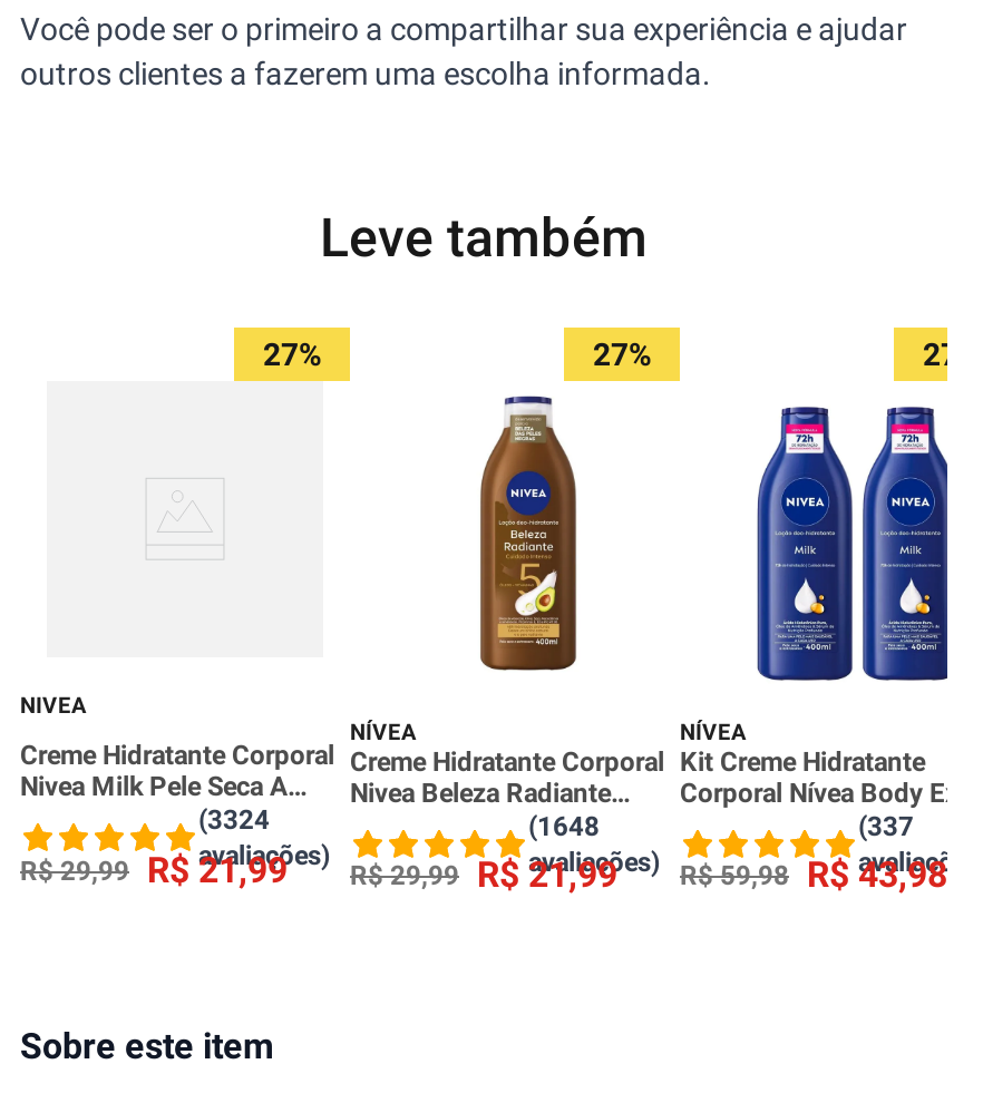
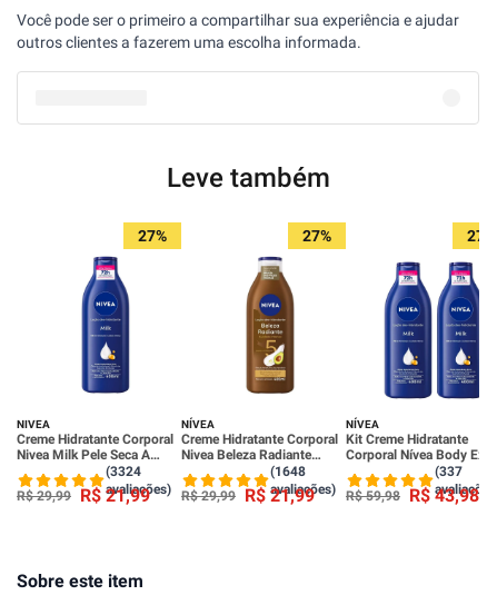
+ [image]
